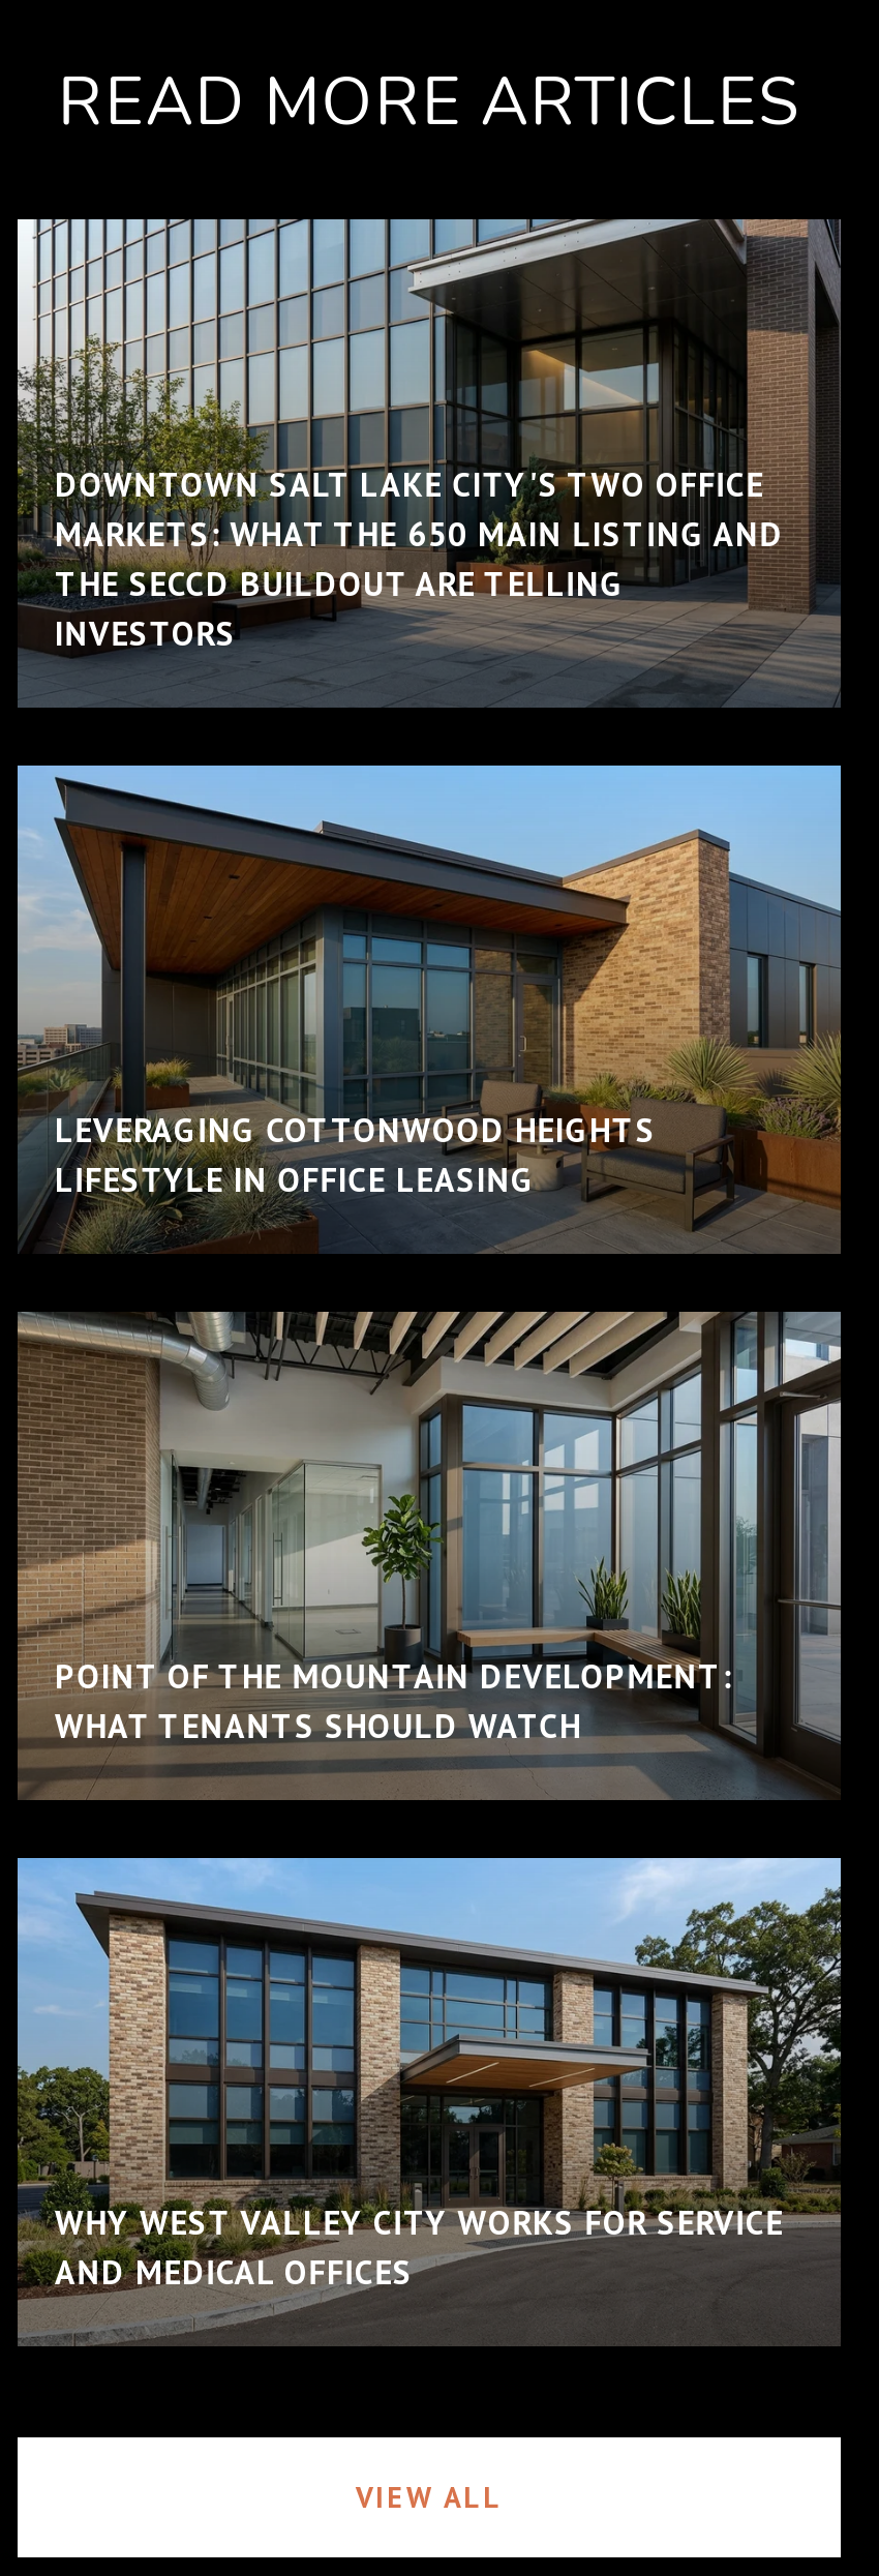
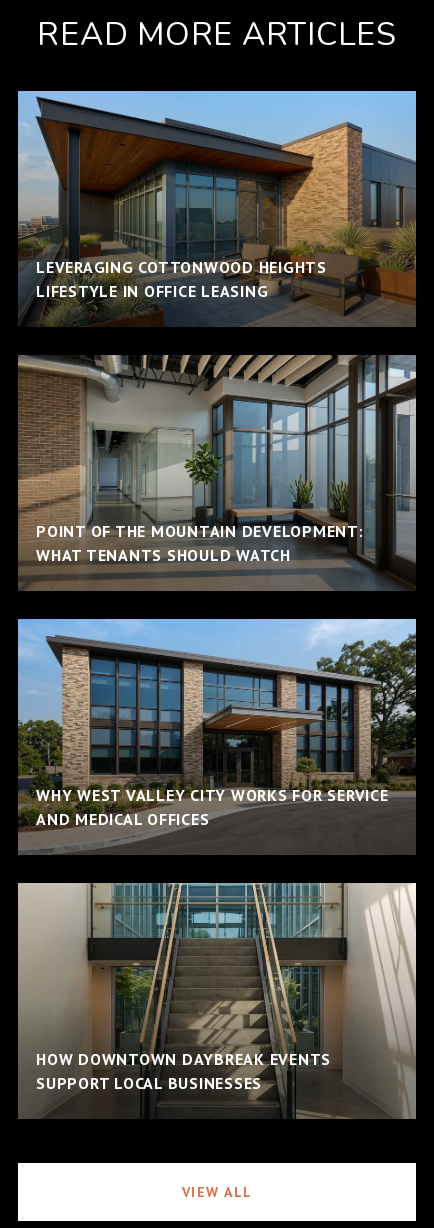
- [image]
- DOWNTOWN SALT LAKE CITY'S TWO OFFICE
- MARKETS: WHAT THE 650 MAIN LISTING AND
- THE SECCD BUILDOUT ARE TELLING
- INVESTORS

moved up: [image] | LEVERAGING COTTONWOOD HEIGHTS | LIFESTYLE IN OFFICE LEASING | POINT OF THE MOUNTAIN DEVELOPMENT: | WHAT TENANTS SHOULD WATCH | WHY WEST VALLEY CITY WORKS FOR SERVICE | AND MEDICAL OFFICES

+ [image]
+ HOW DOWNTOWN DAYBREAK EVENTS
+ SUPPORT LOCAL BUSINESSES
